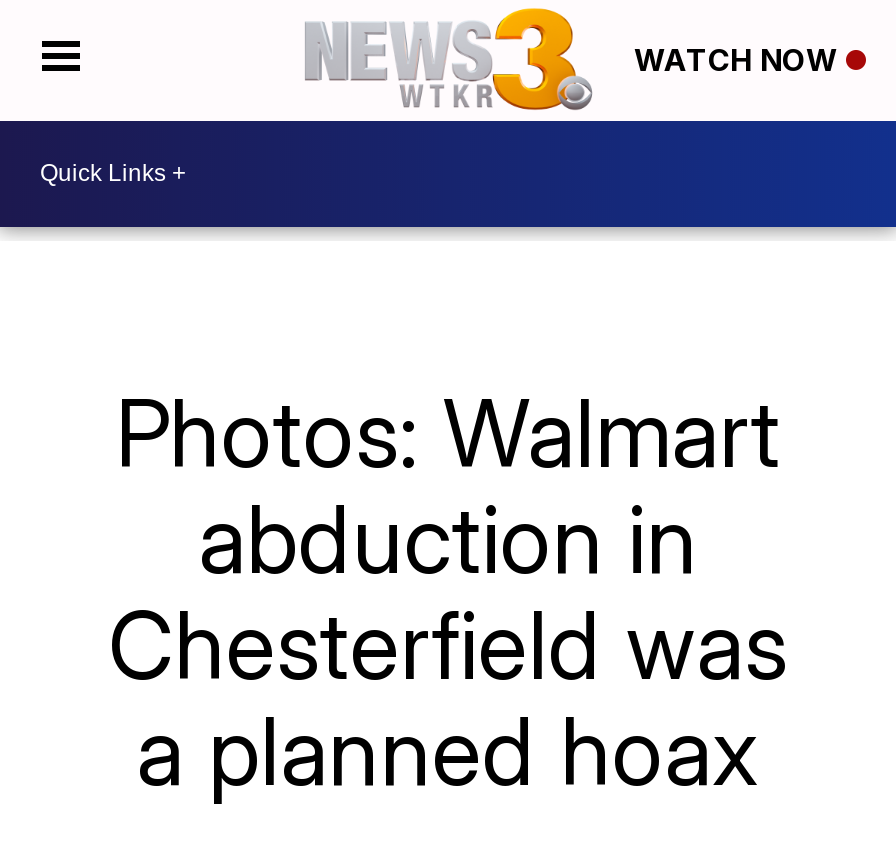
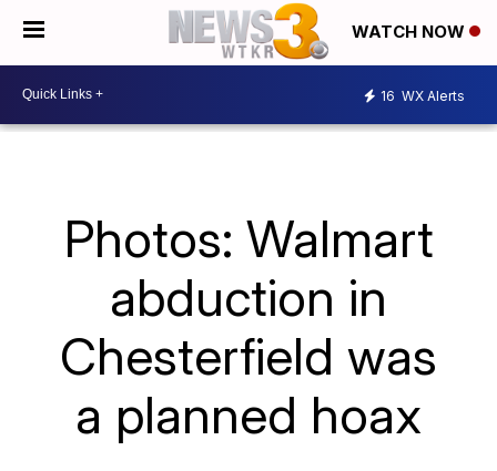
+ 16 WX Alerts
